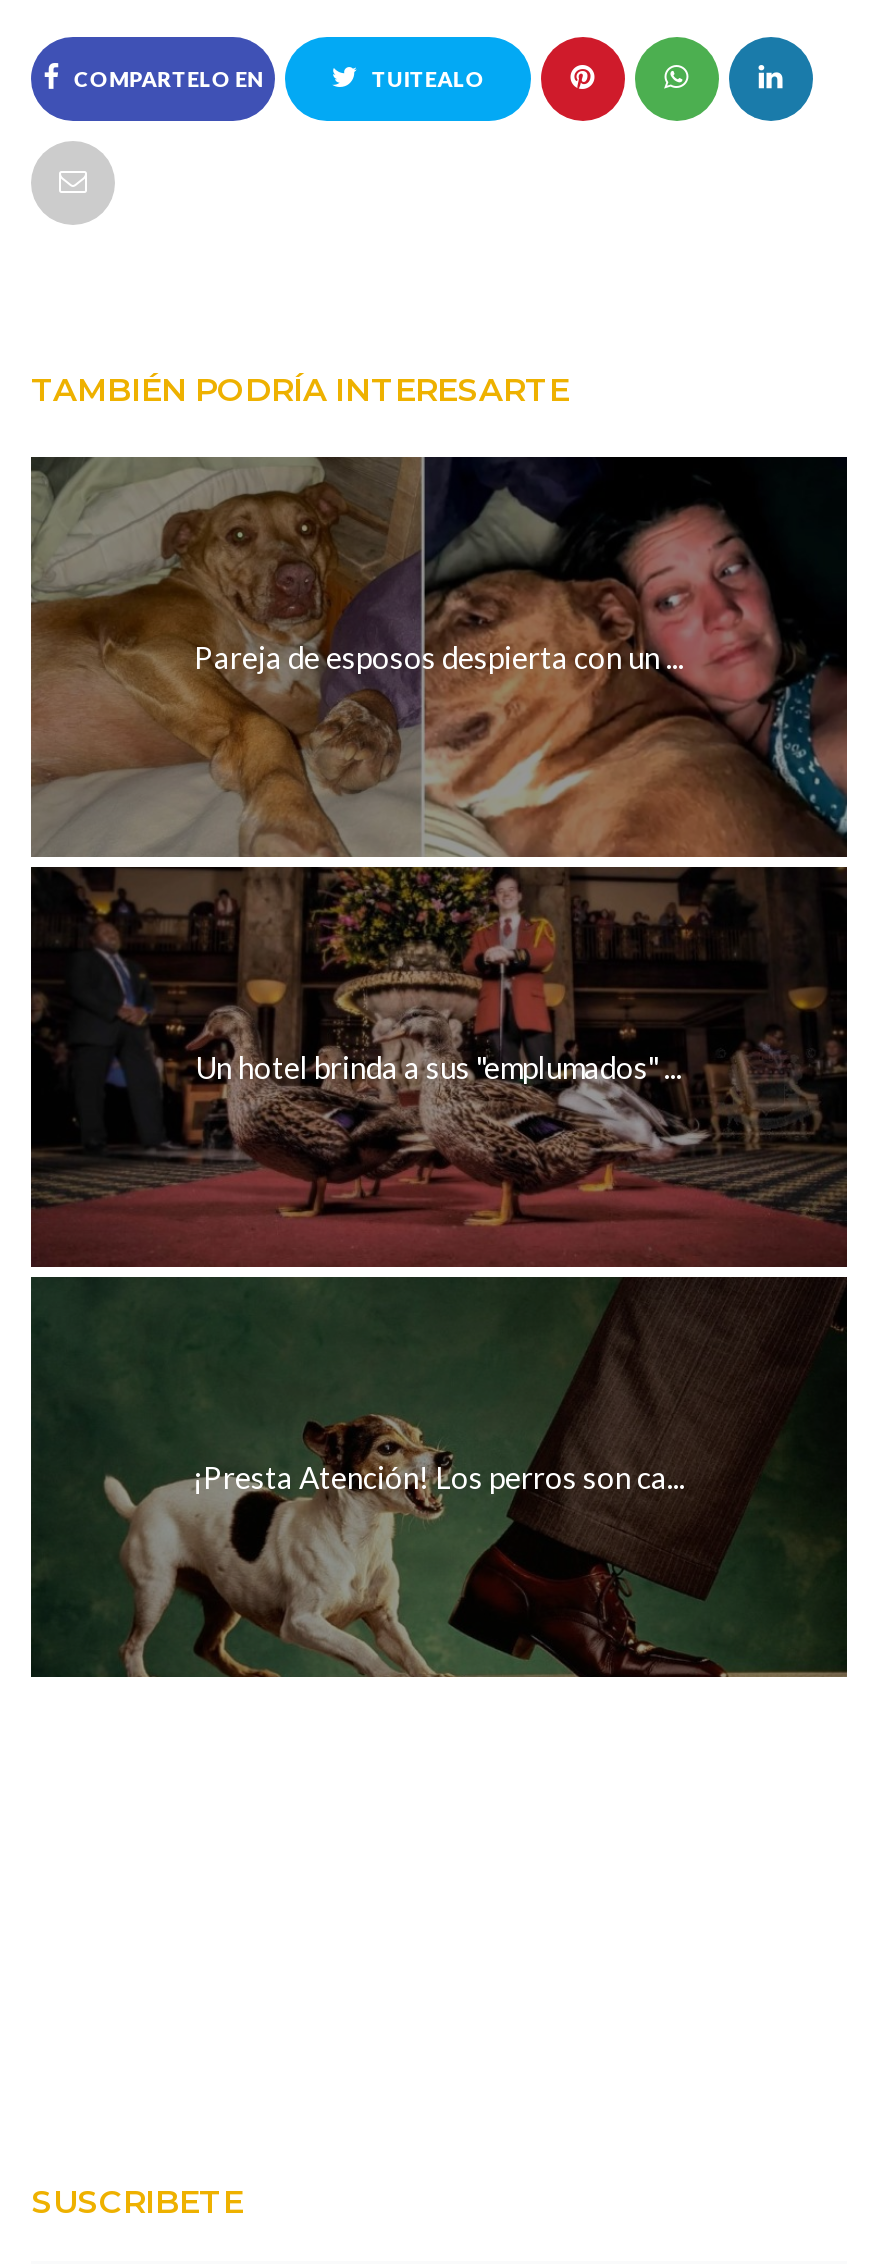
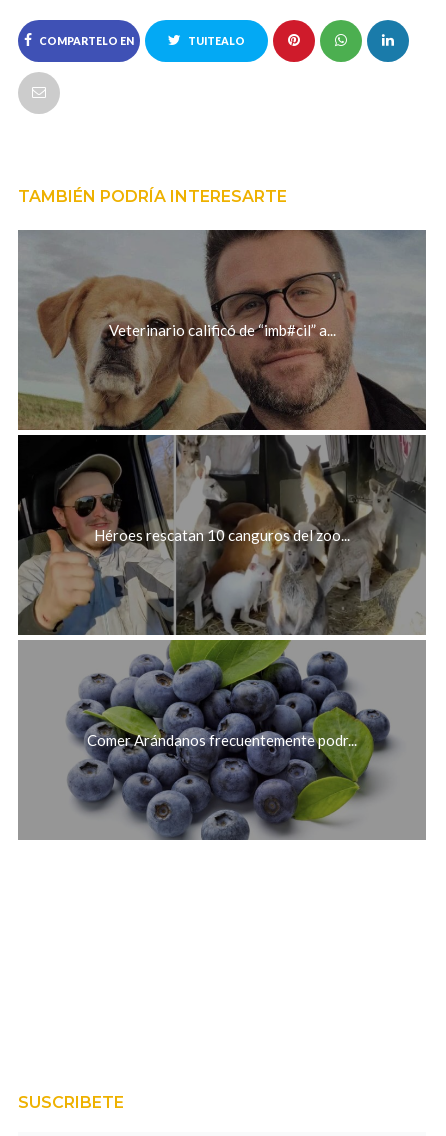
- [image]
- Pareja de esposos despierta con un ...
+ [image]
+ Veterinario calificó de “imb#cil” a...

- Un hotel brinda a sus "emplumados" ...
+ Héroes rescatan 10 canguros del zoo...

- ¡Presta Atención! Los perros son ca...
+ Comer Arándanos frecuentemente podr...
